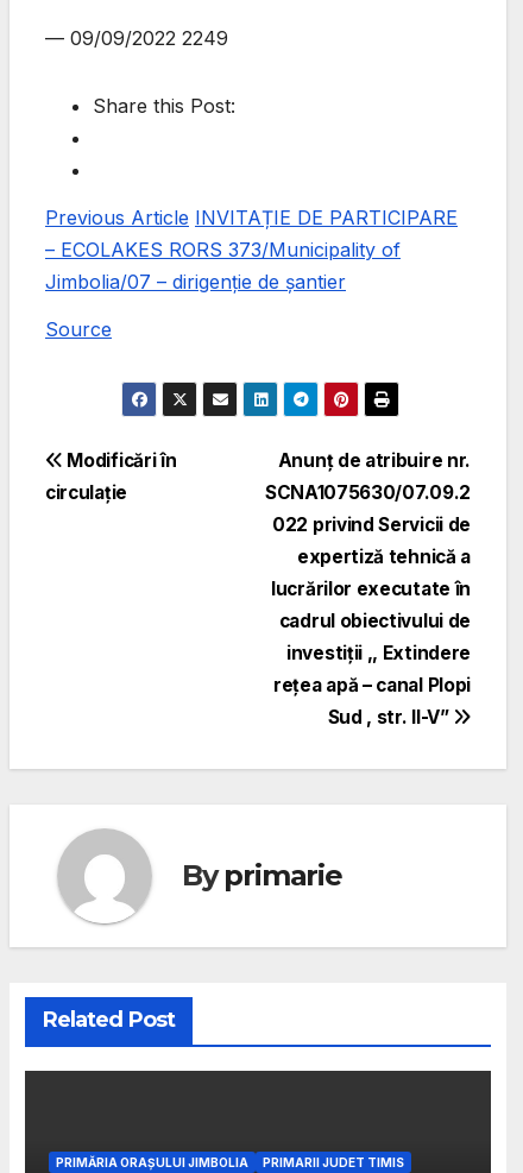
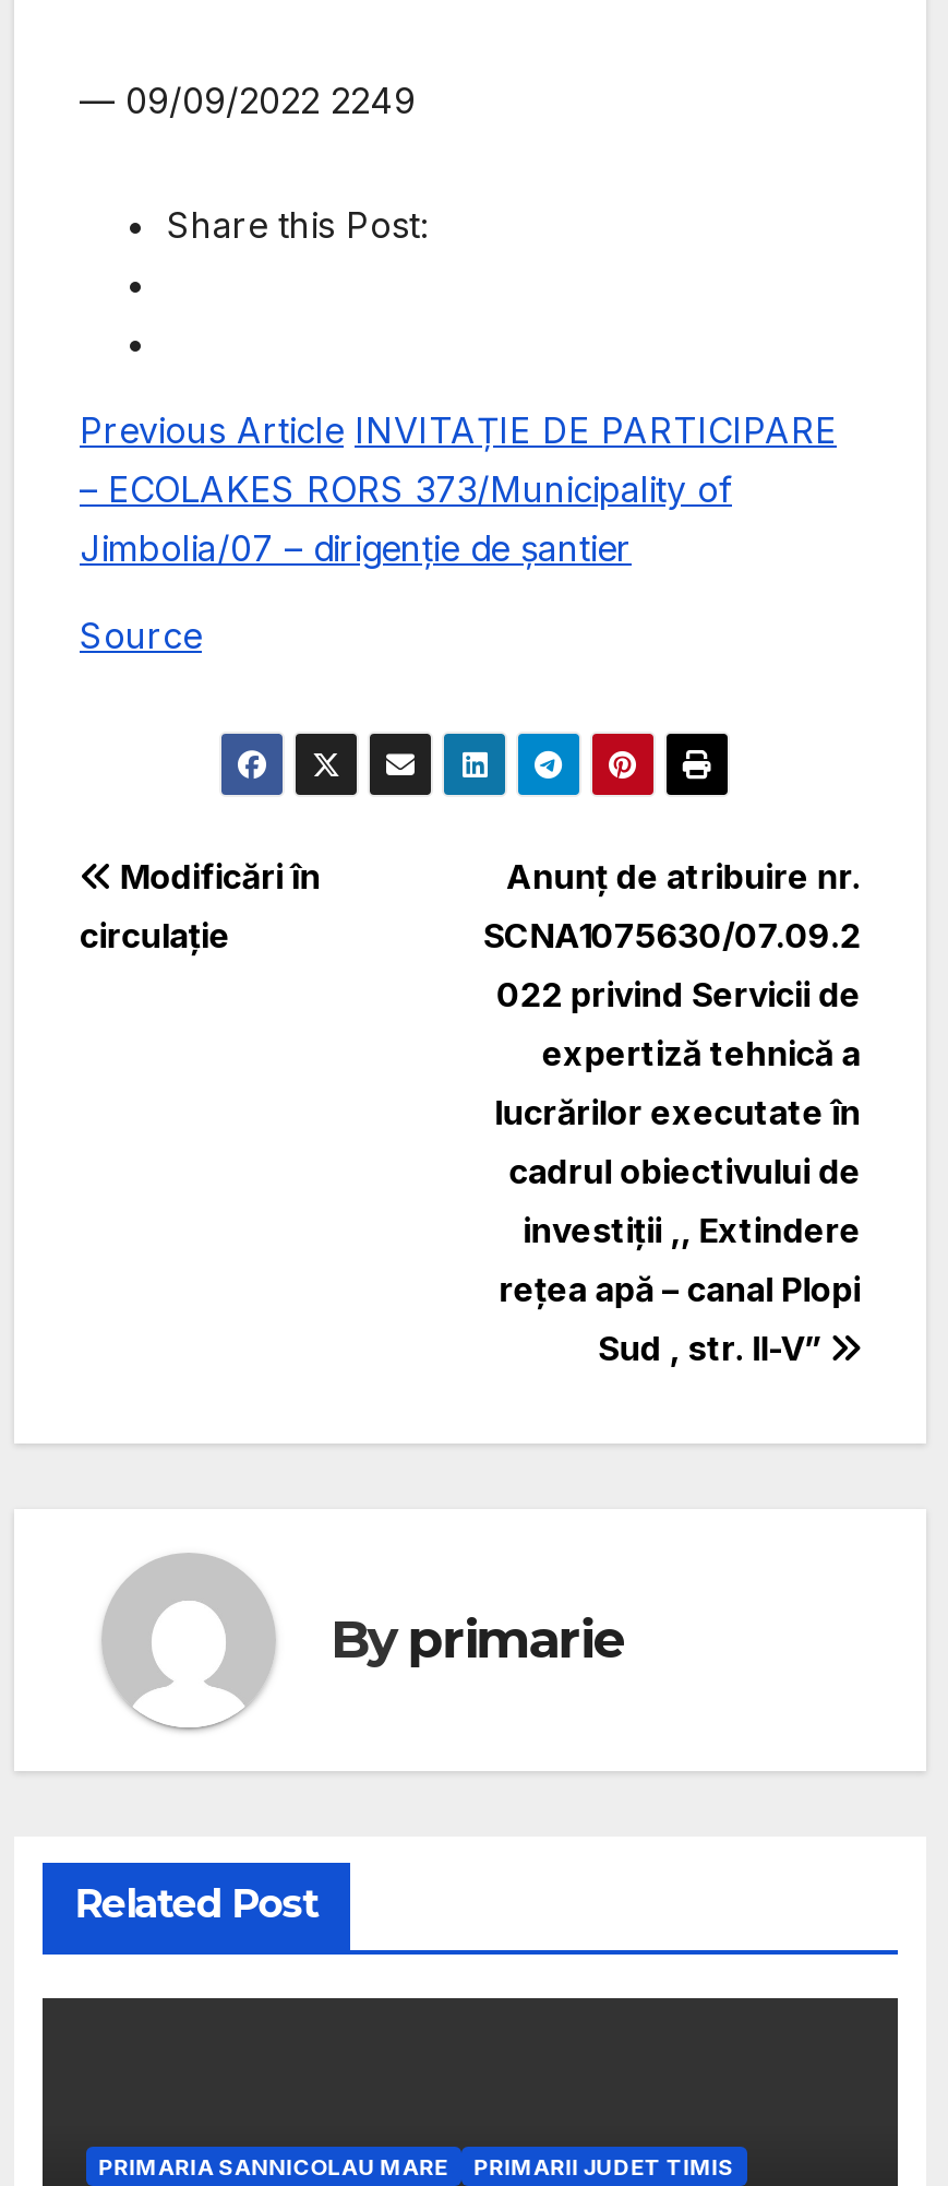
- PRIMĂRIA ORAȘULUI JIMBOLIA
+ PRIMARIA SANNICOLAU MARE
